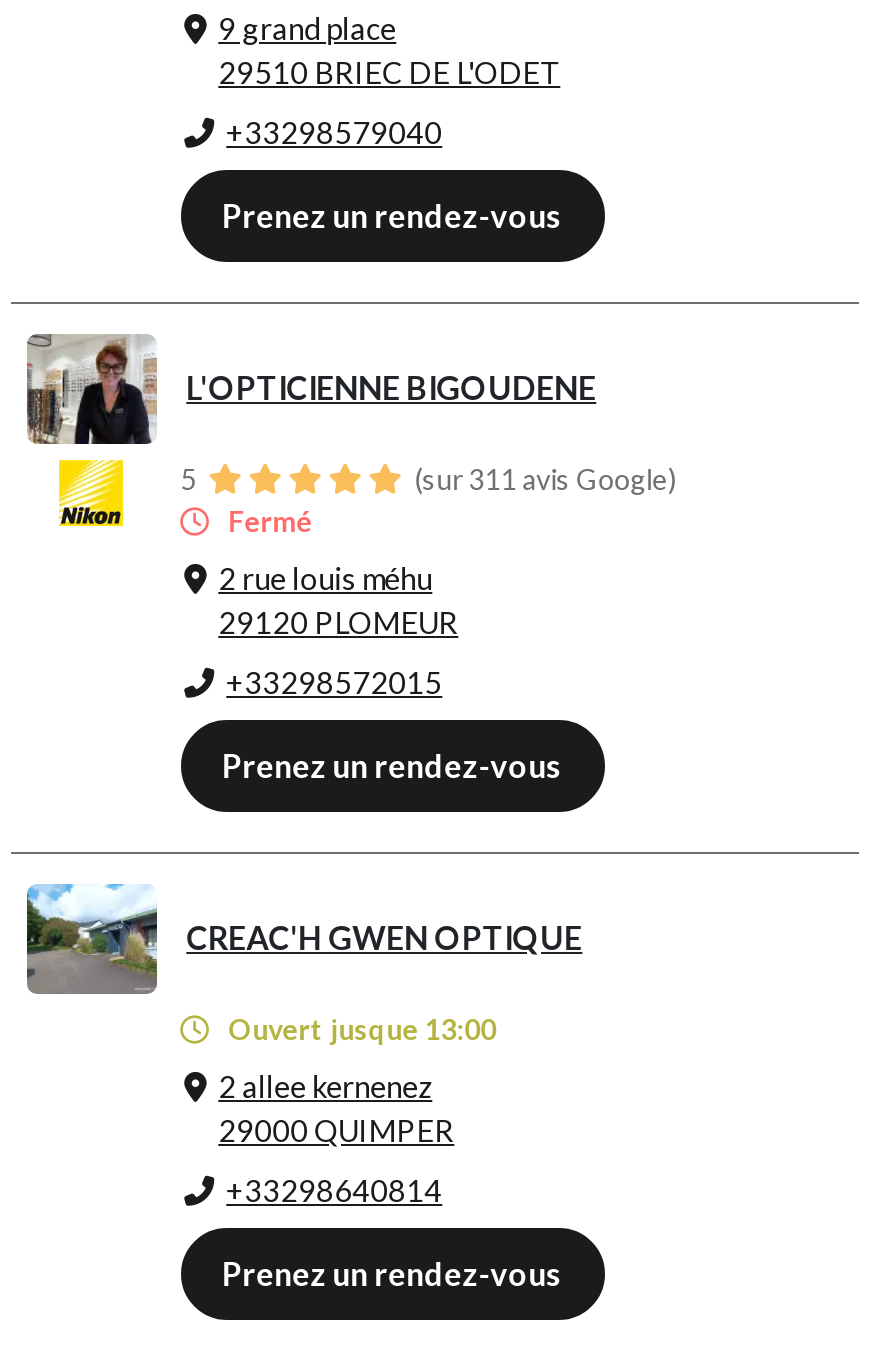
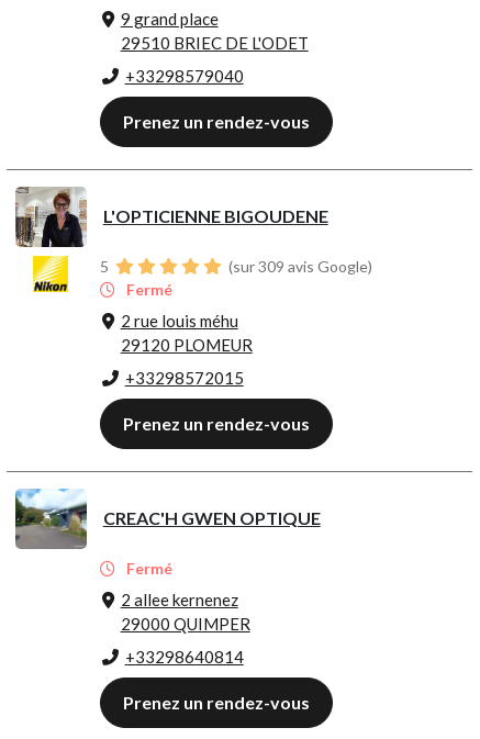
- (sur 311 avis Google)
+ (sur 309 avis Google)

- Ouvert jusque 13:00
+ Fermé
